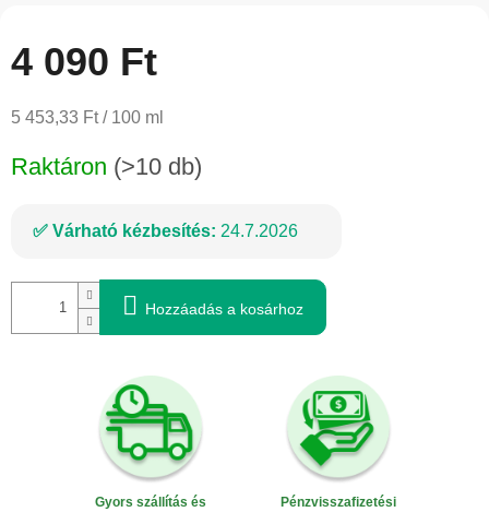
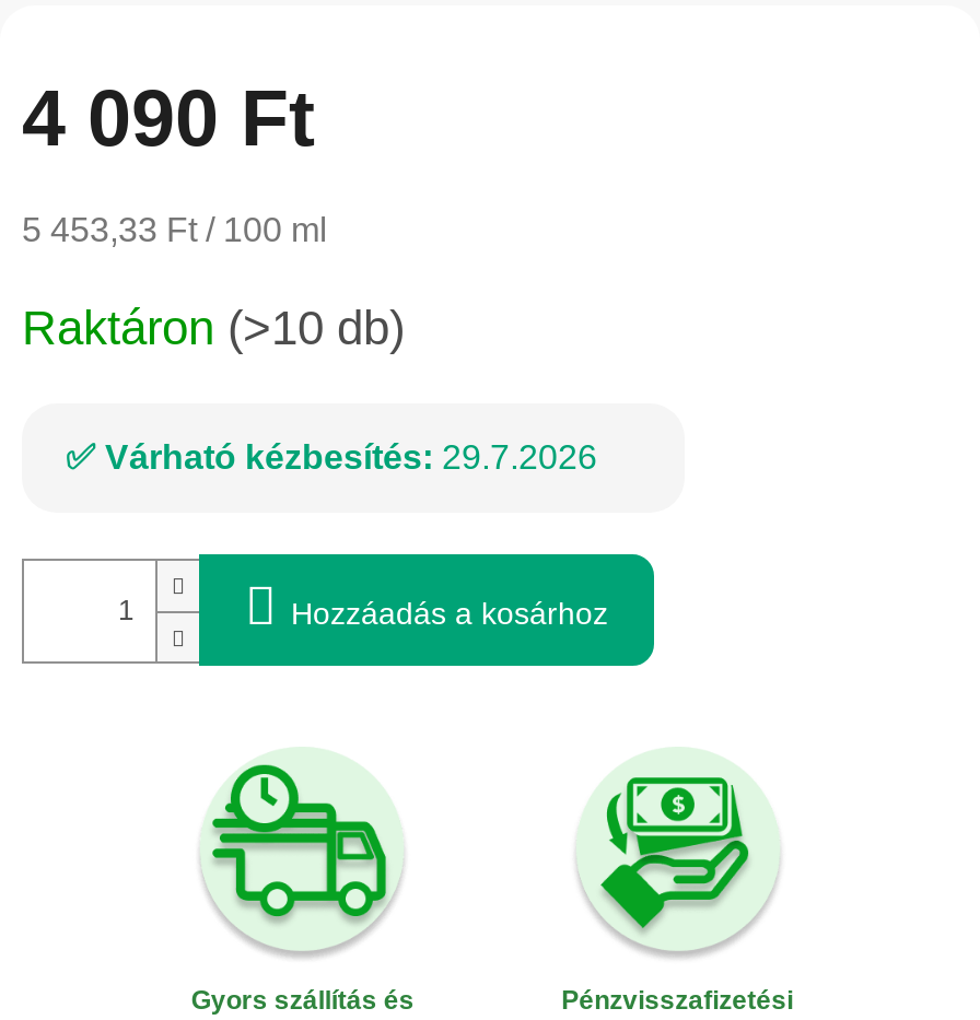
- Várható kézbesítés: 24.7.2026
+ Várható kézbesítés: 29.7.2026
